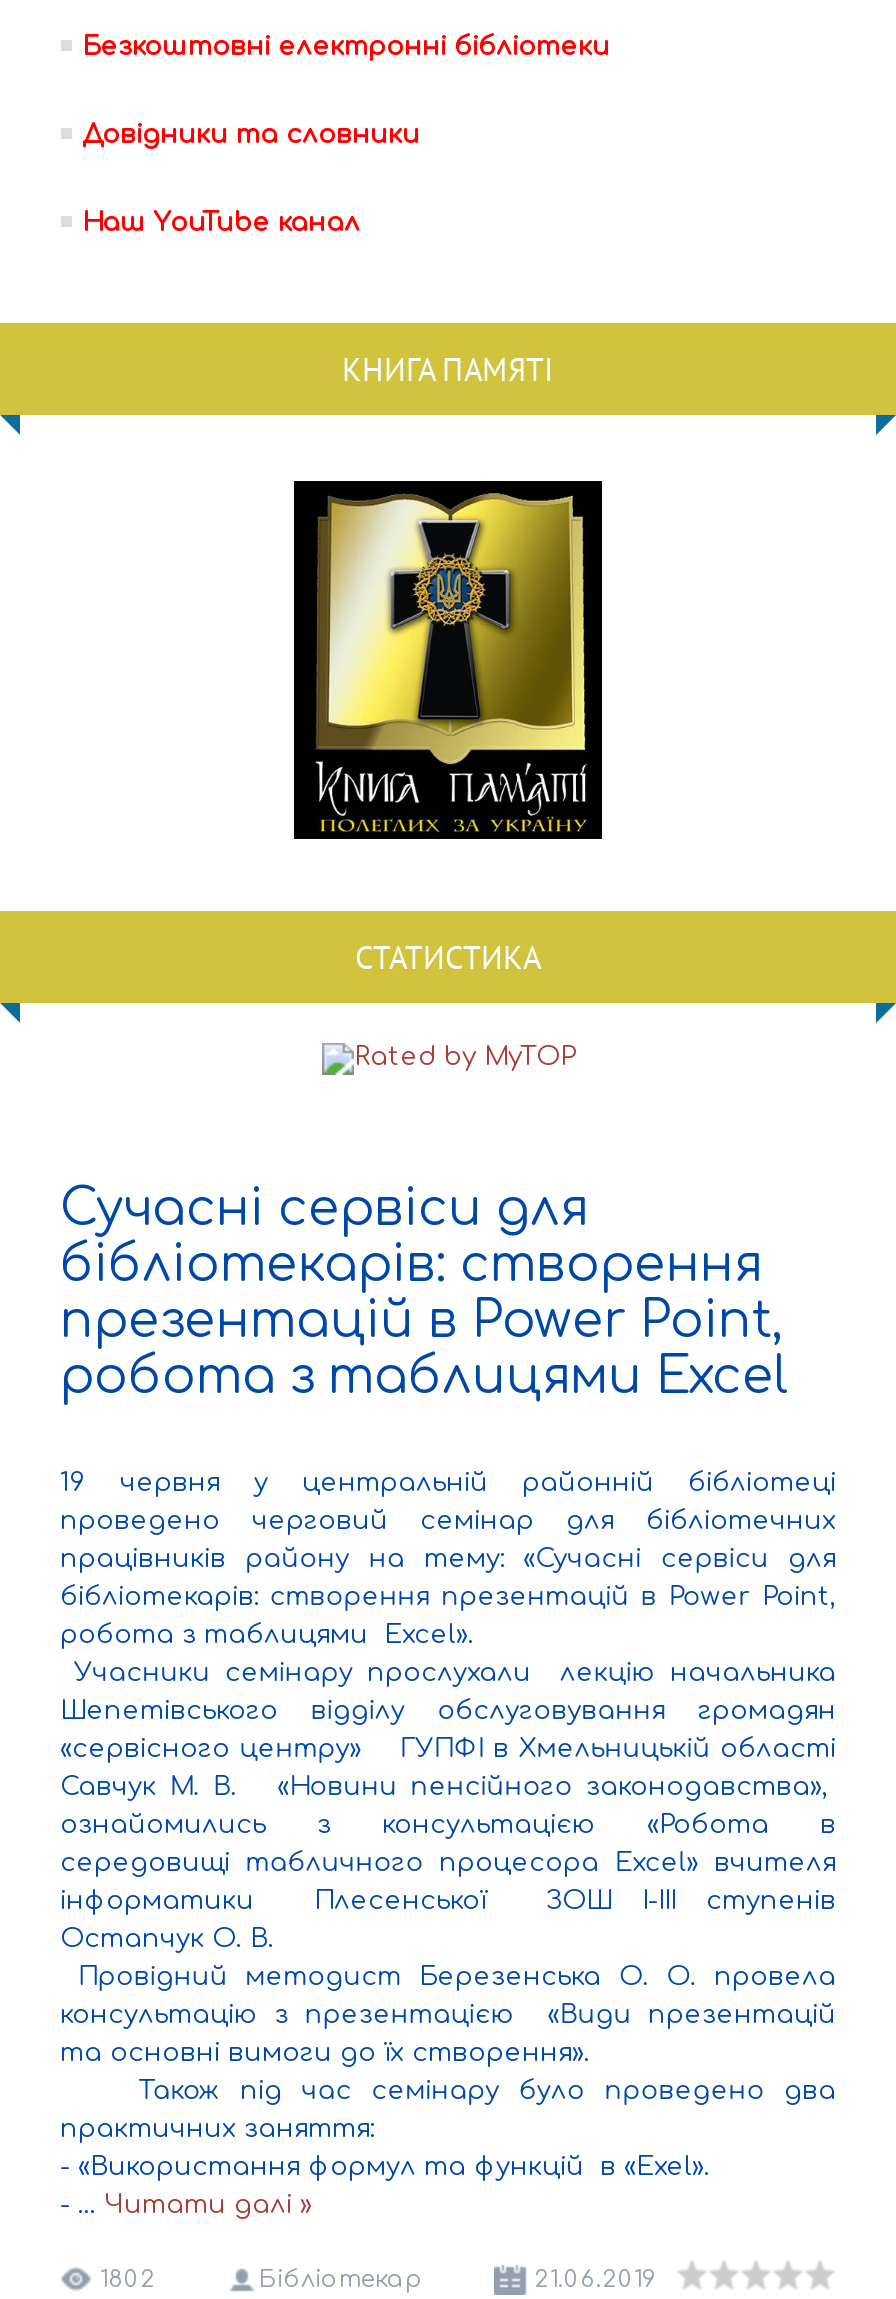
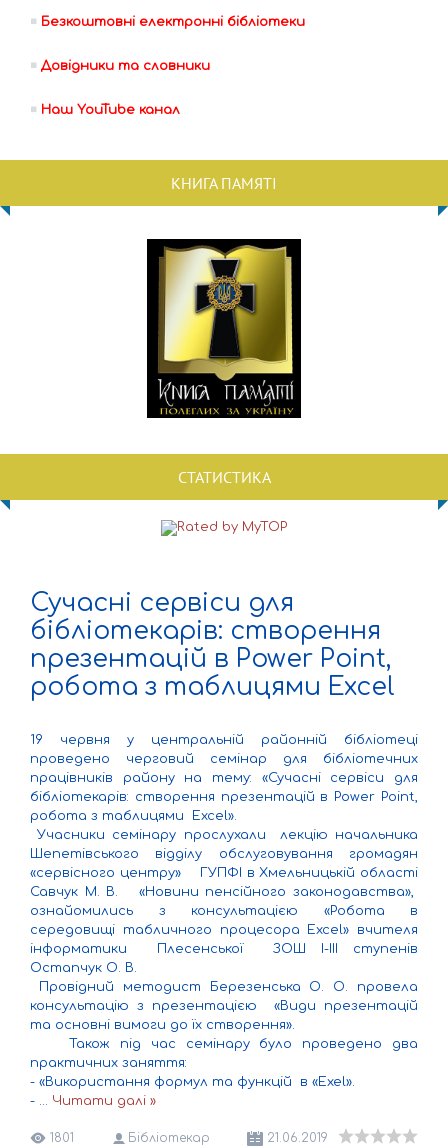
- 1802
+ 1801
